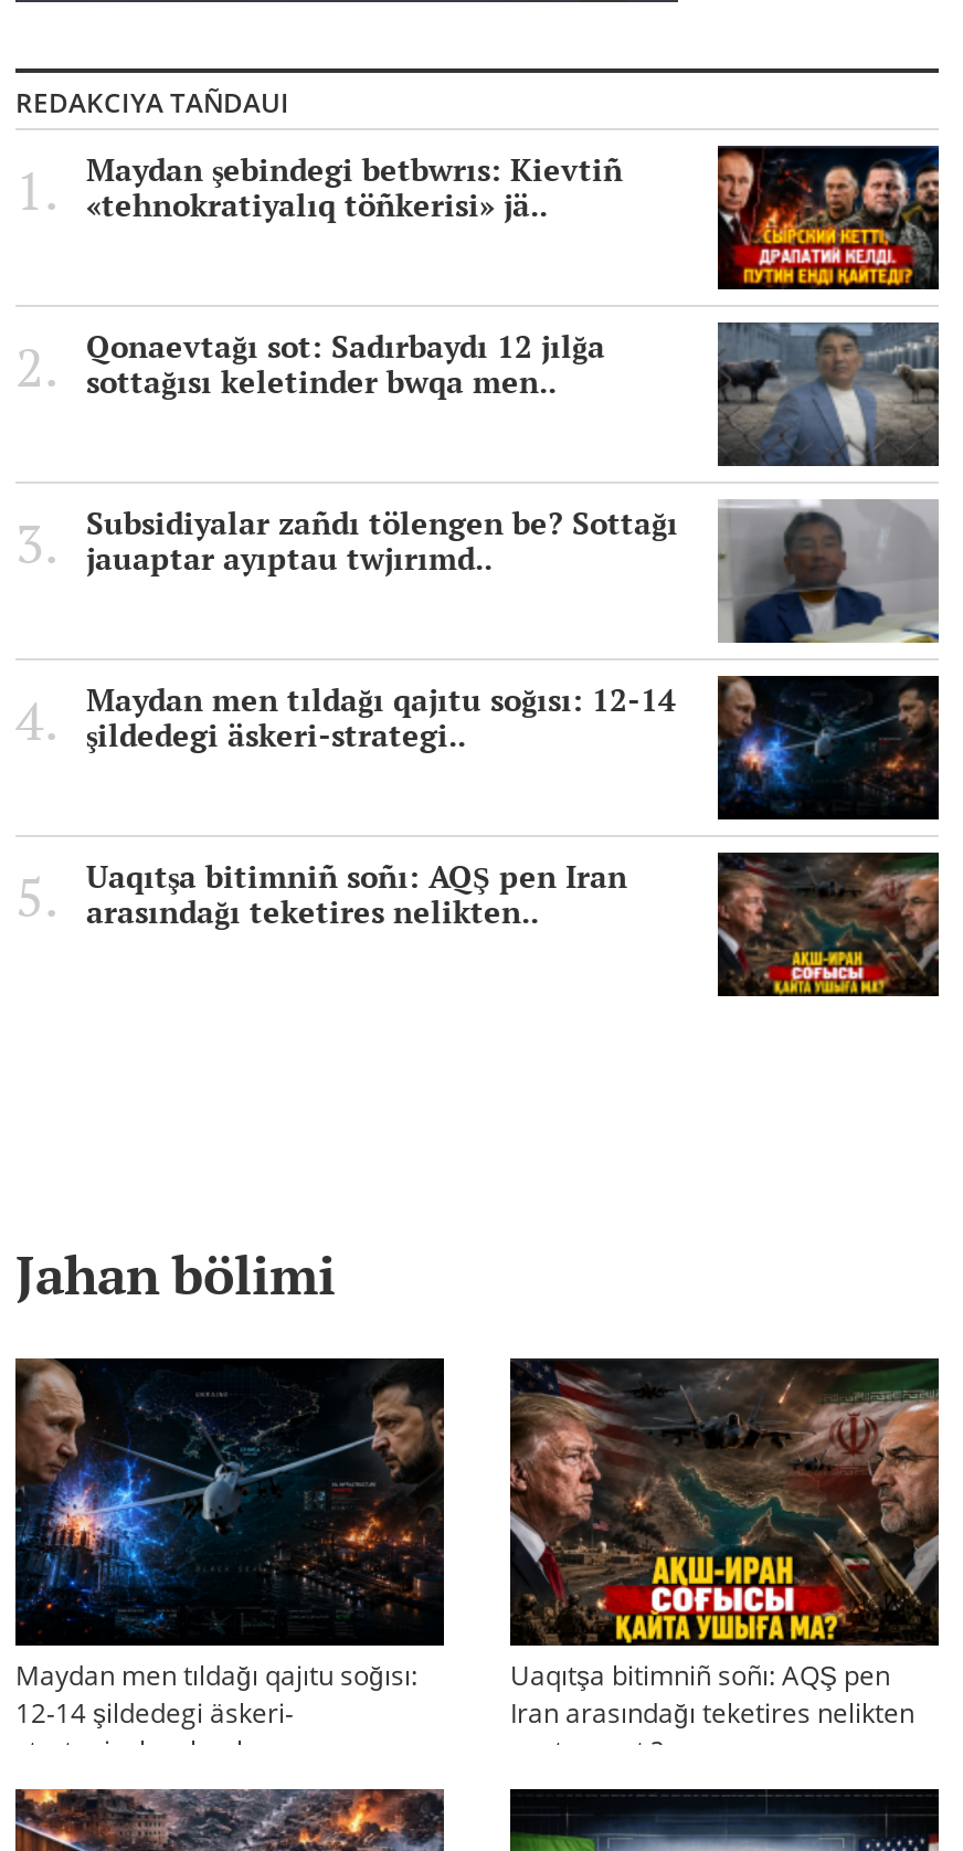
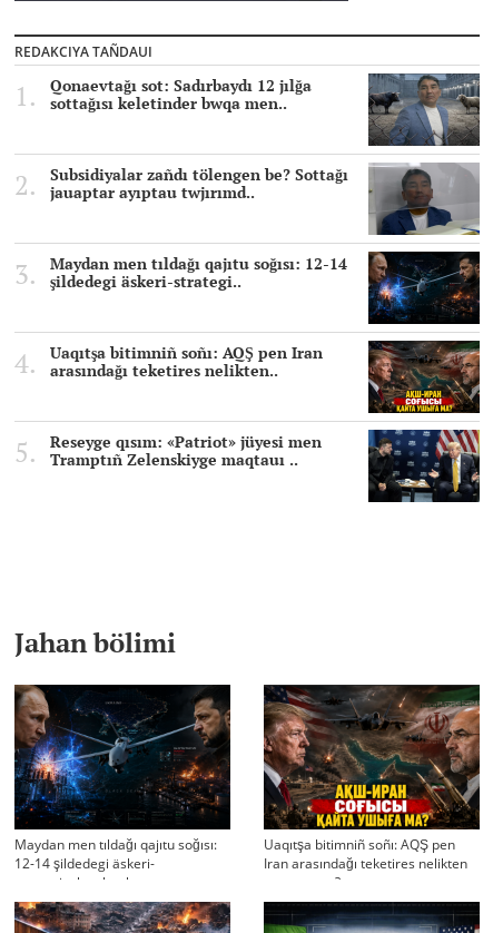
- Maydan şebindegi betbwrıs: Kievtiñ
- «tehnokratiyalıq töñkerisi» jä..

- [image]

moved up: [image] | Qonaevtağı sot: Sadırbaydı 12 jılğa | sottağısı keletinder bwqa men.. | ... | Uaqıtşa bitimniñ soñı: AQŞ pen Iran | arasındağı teketires nelikten..

+ Reseyge qısım: «Patriot» jüyesi men
+ Tramptıñ Zelenskiyge maqtauı ..

+ [image]
